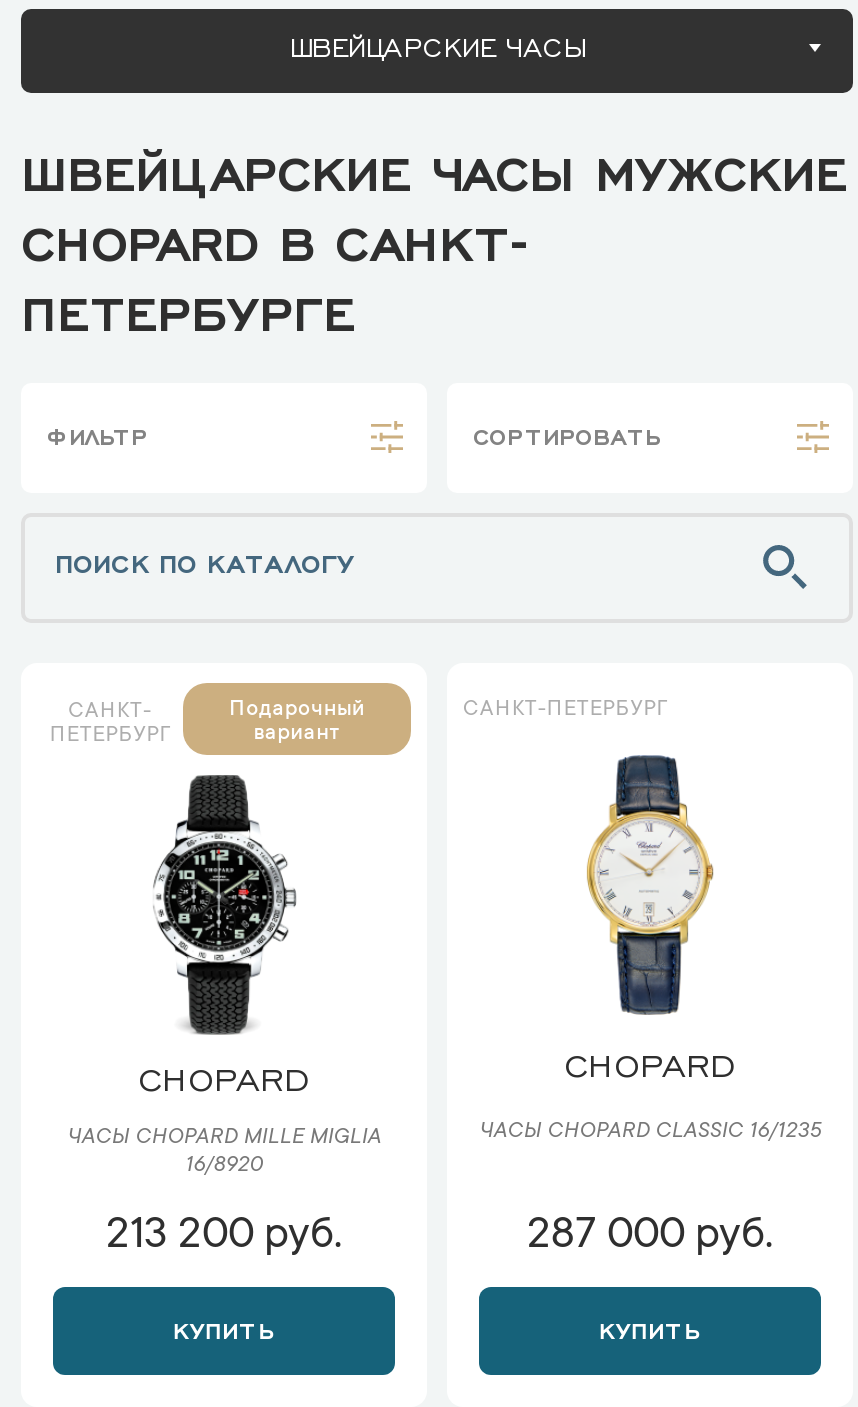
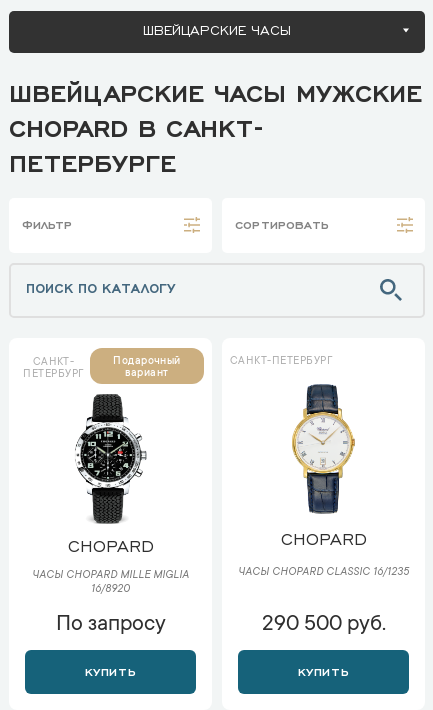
- 213 200 руб.
+ По запросу

- 287 000 руб.
+ 290 500 руб.
